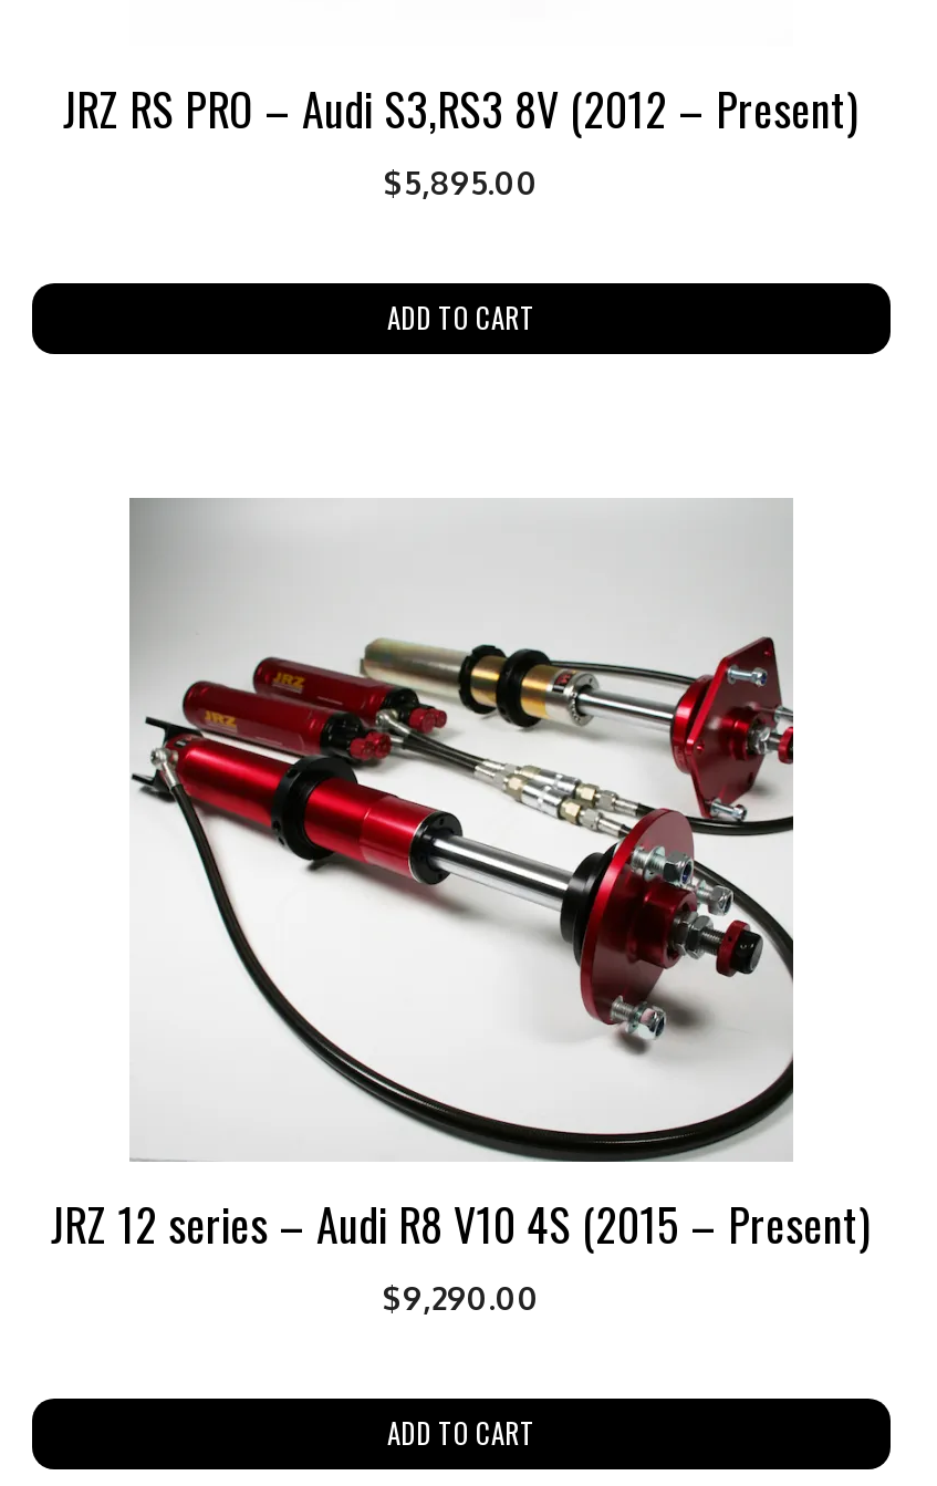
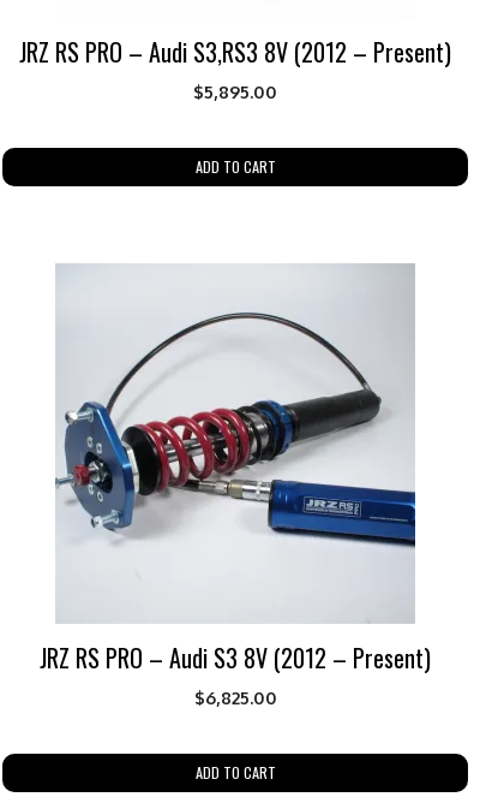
- [image]
- JRZ 12 series – Audi R8 V10 4S (2015 – Present)
- $9,290.00
+ [image]
+ JRZ RS PRO – Audi S3 8V (2012 – Present)
+ $6,825.00
